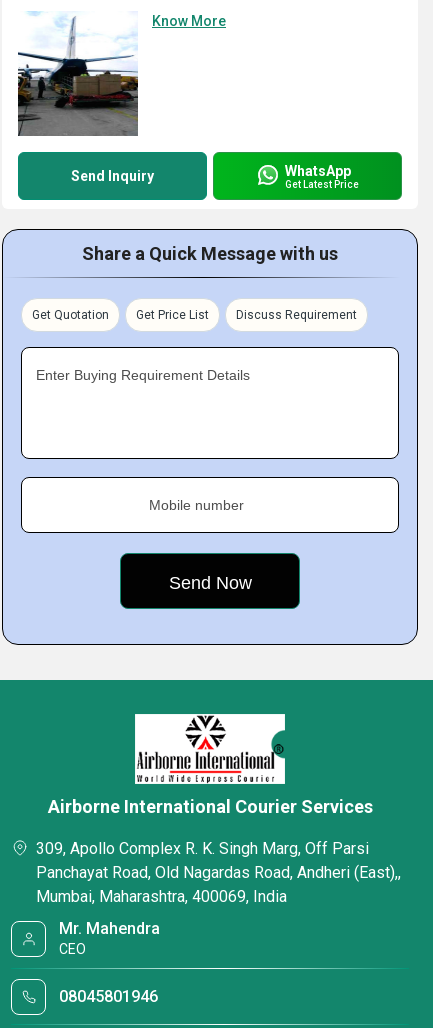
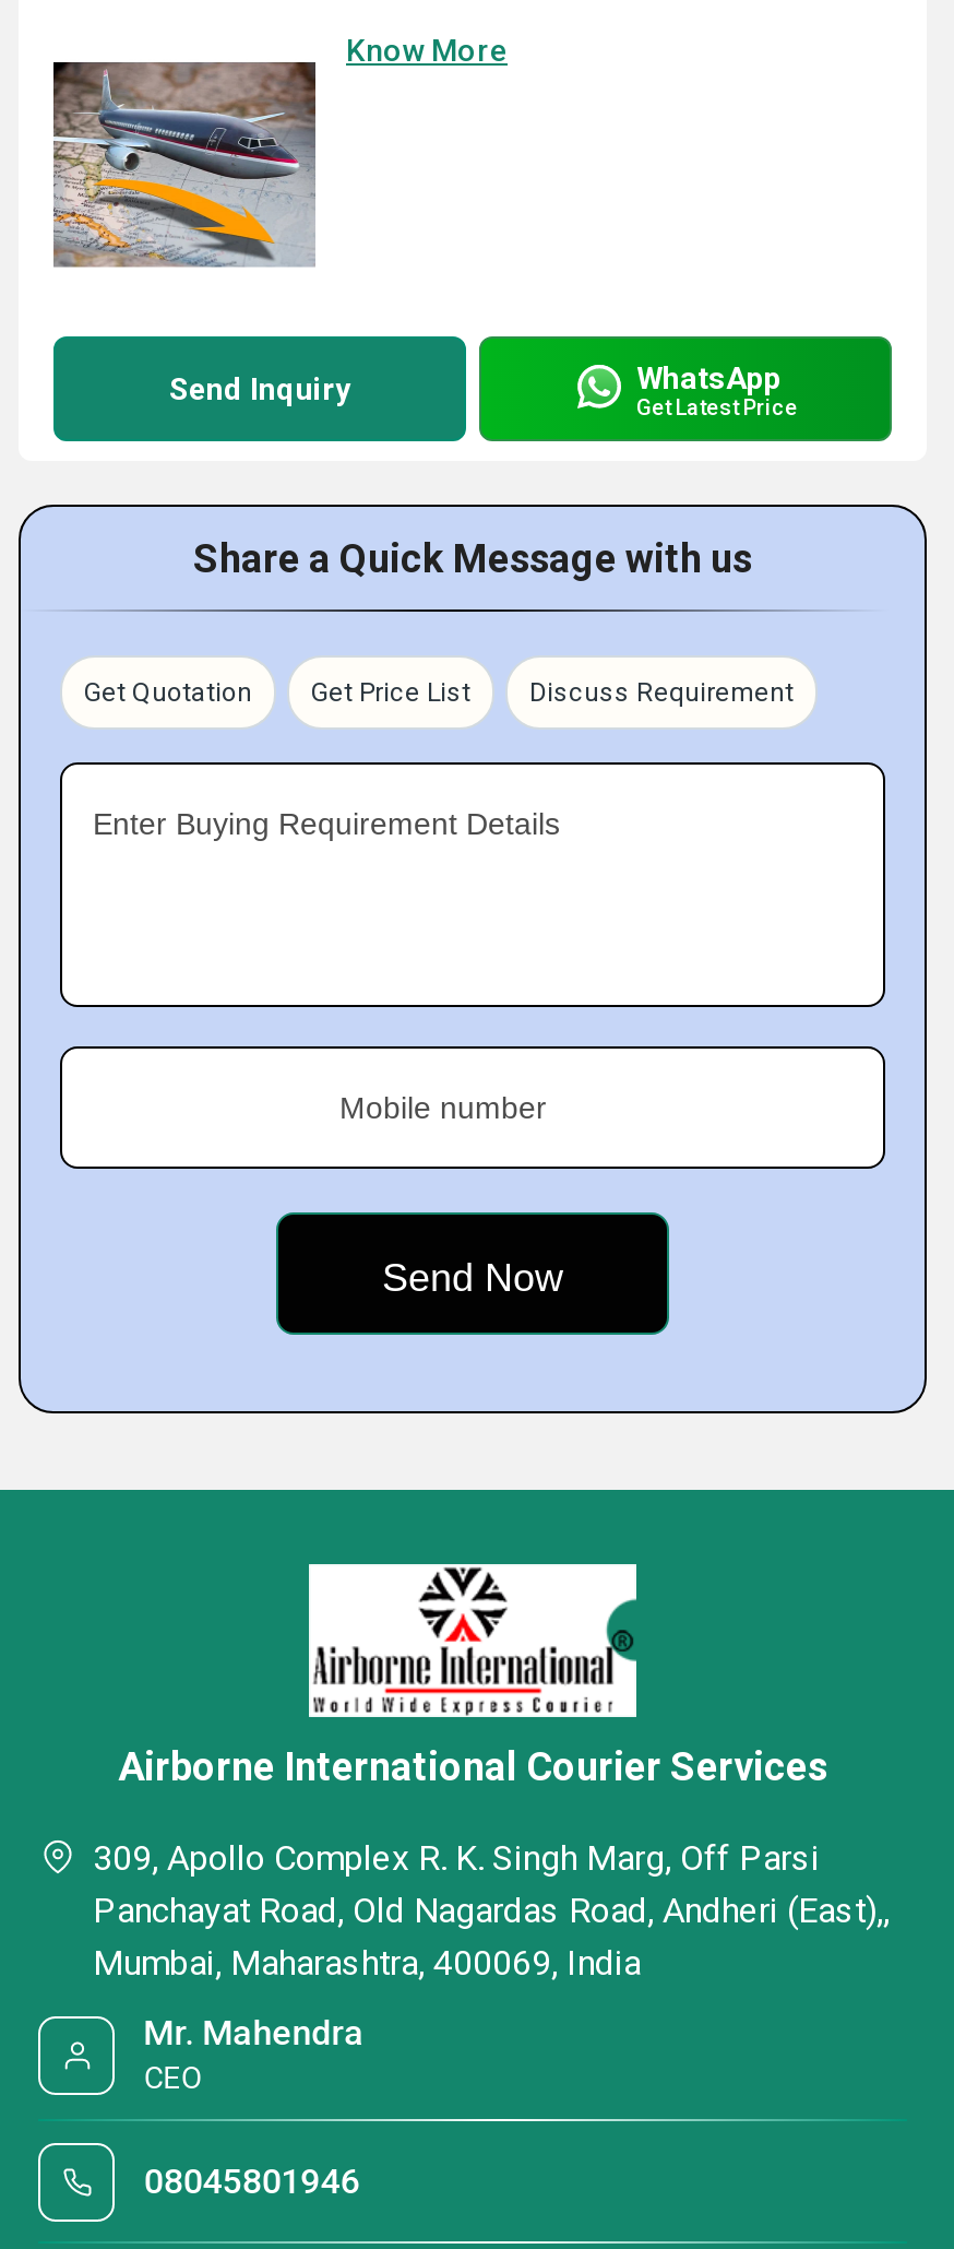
- [image]
+ [image]
